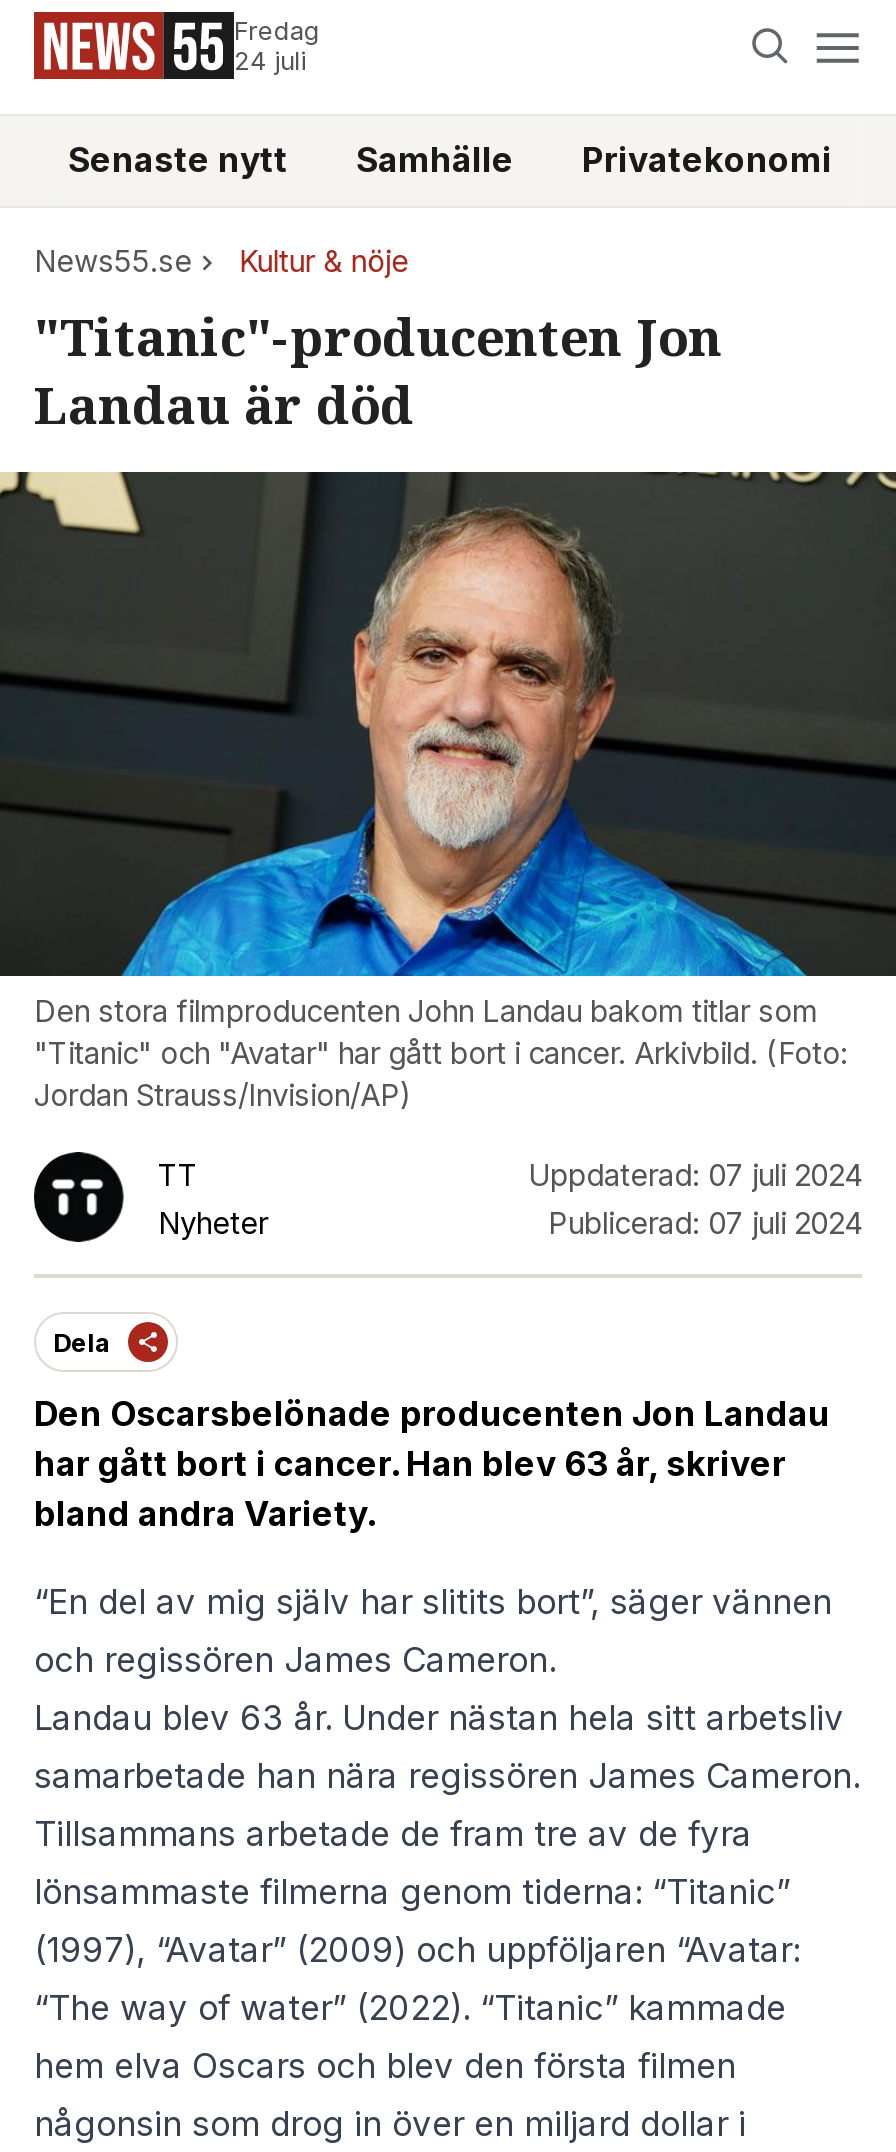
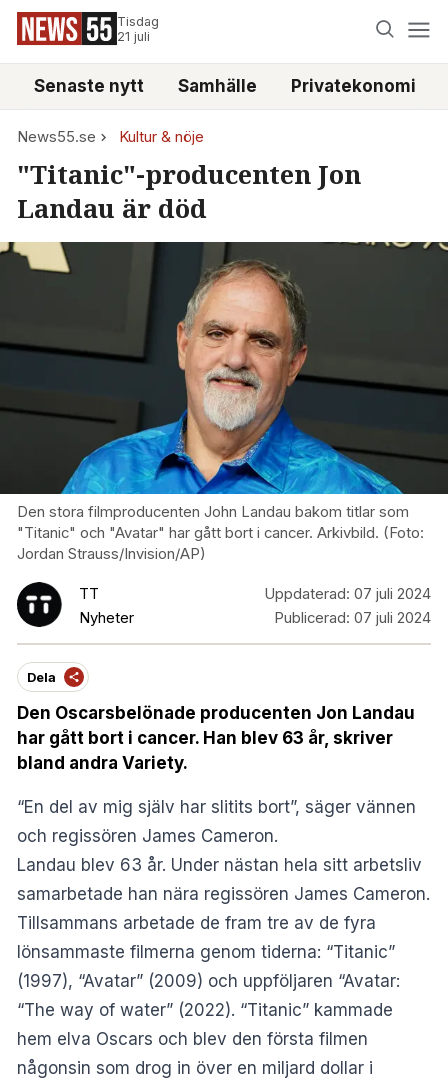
- Fredag
- 24 juli
+ Tisdag
+ 21 juli
